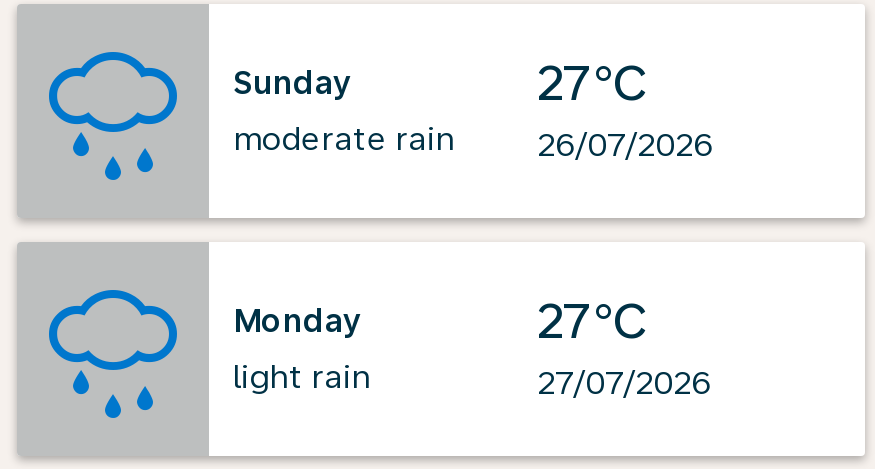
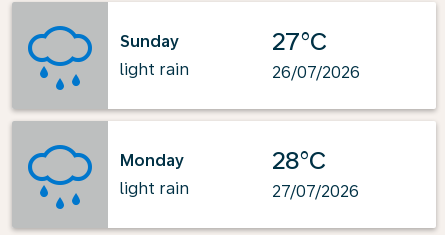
- moderate rain
+ light rain

- 27°C
+ 28°C
